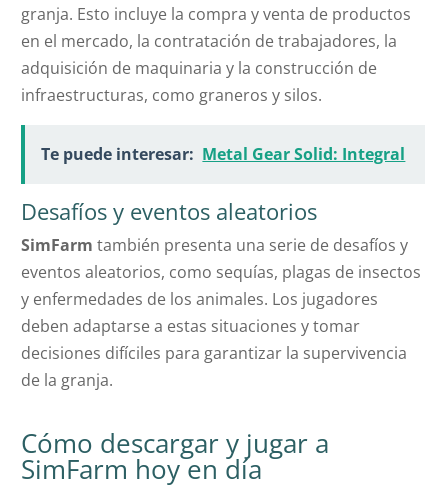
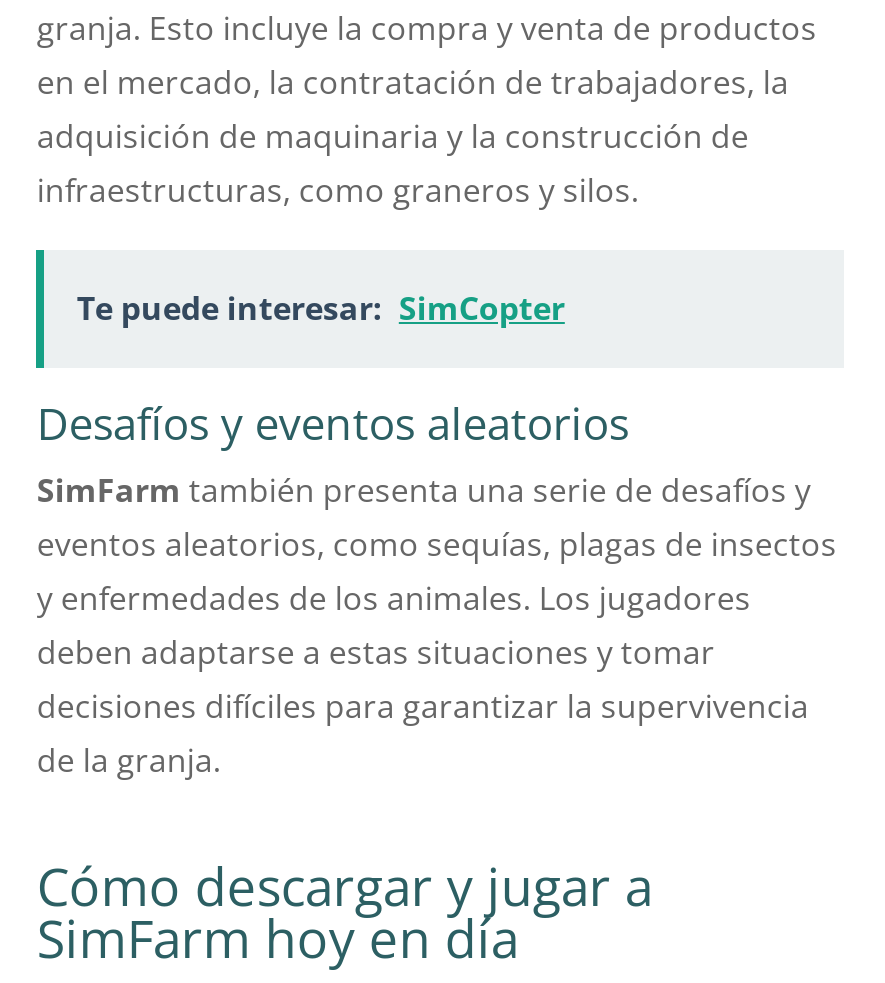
- Te puede interesar: Metal Gear Solid: Integral
+ Te puede interesar: SimCopter
